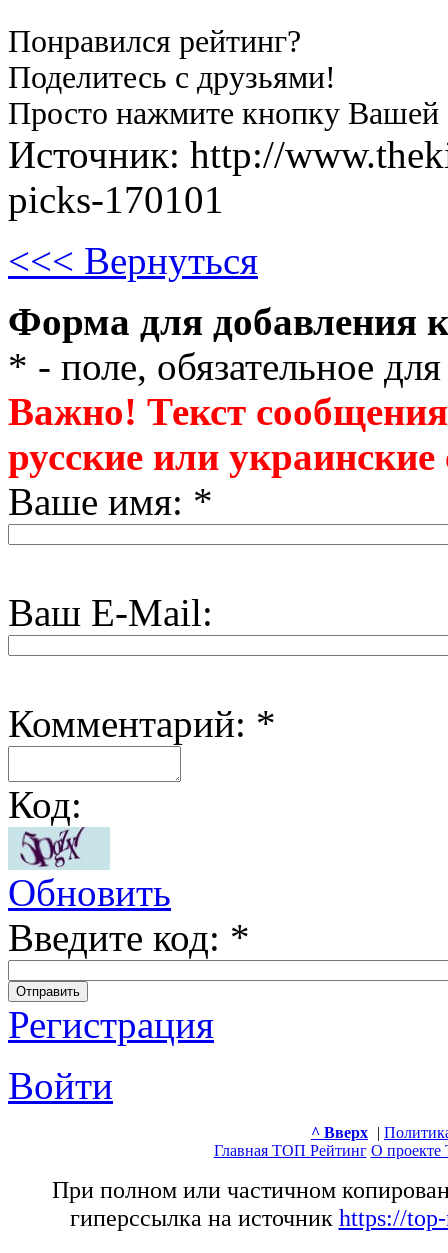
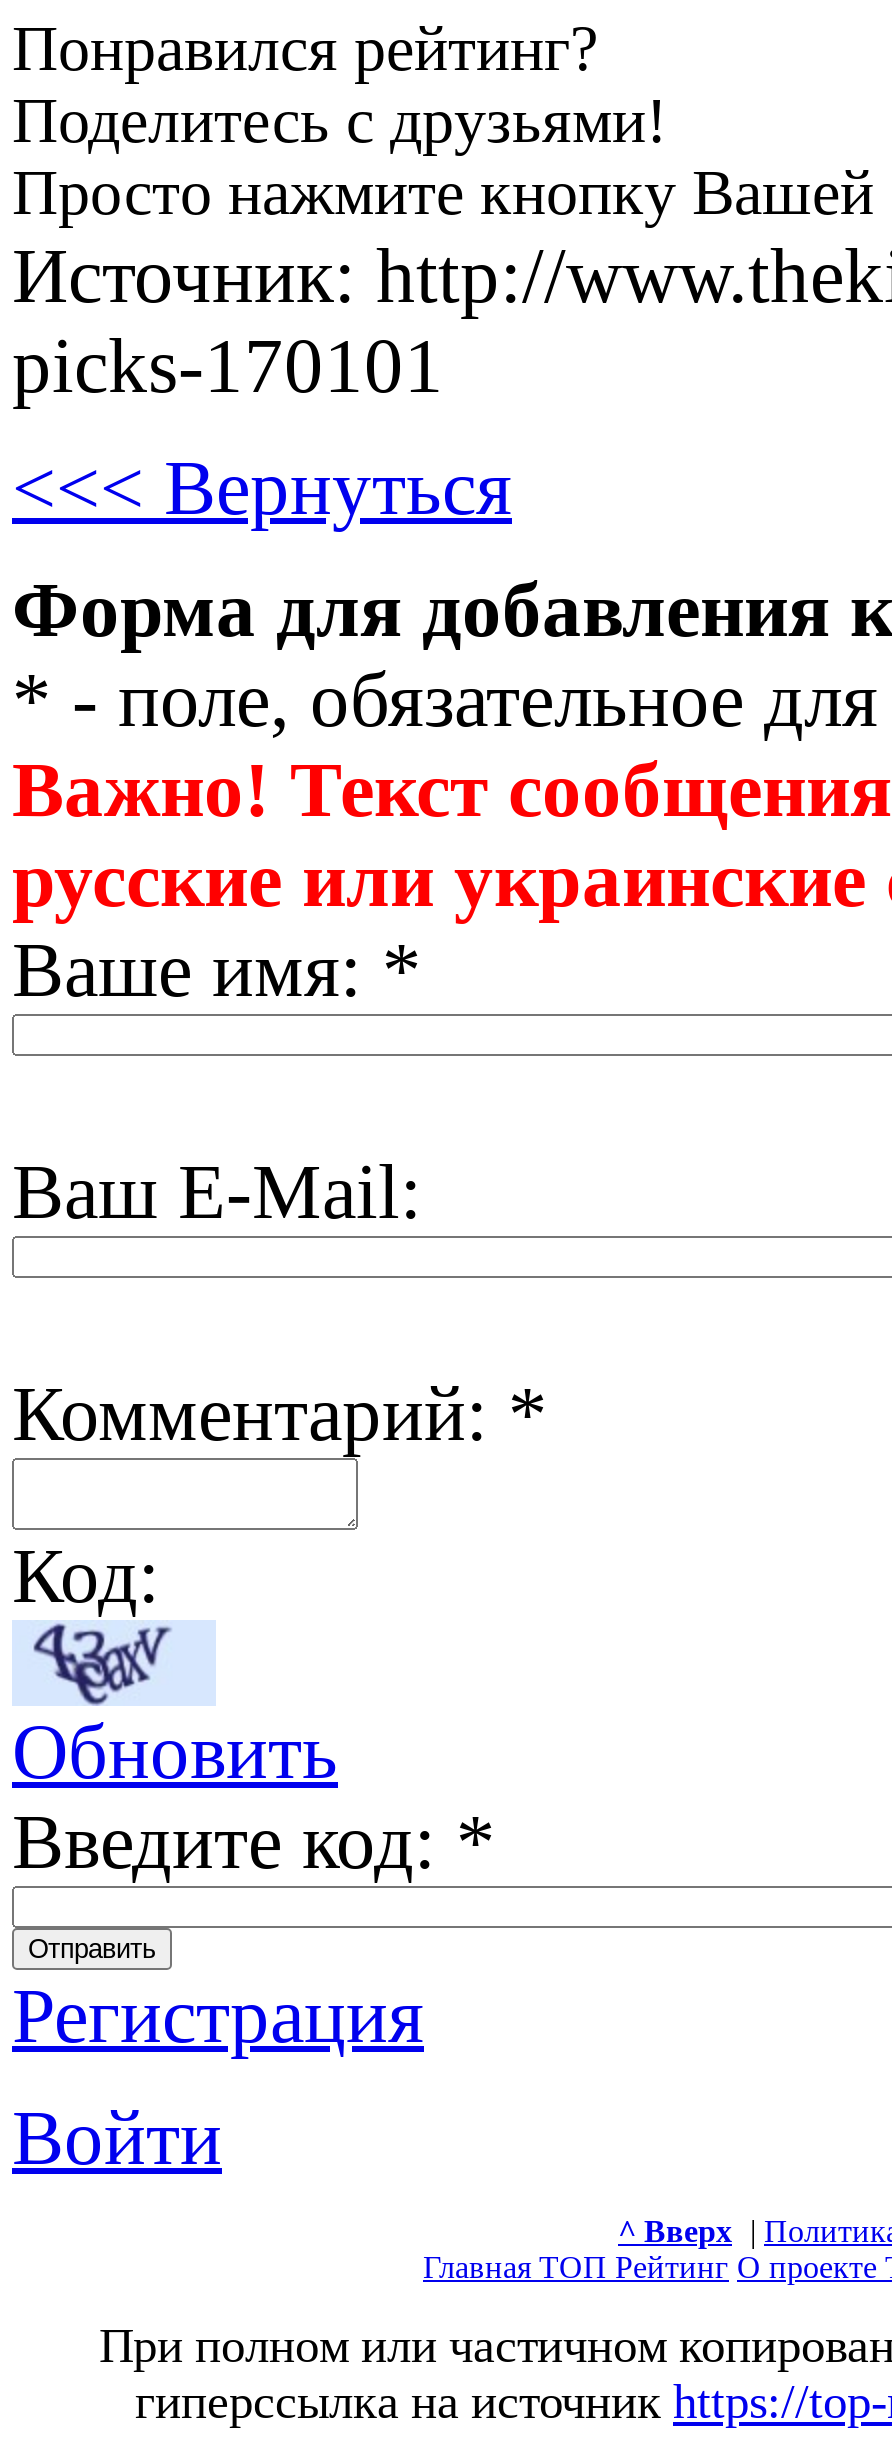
- [image]
+ [image]
